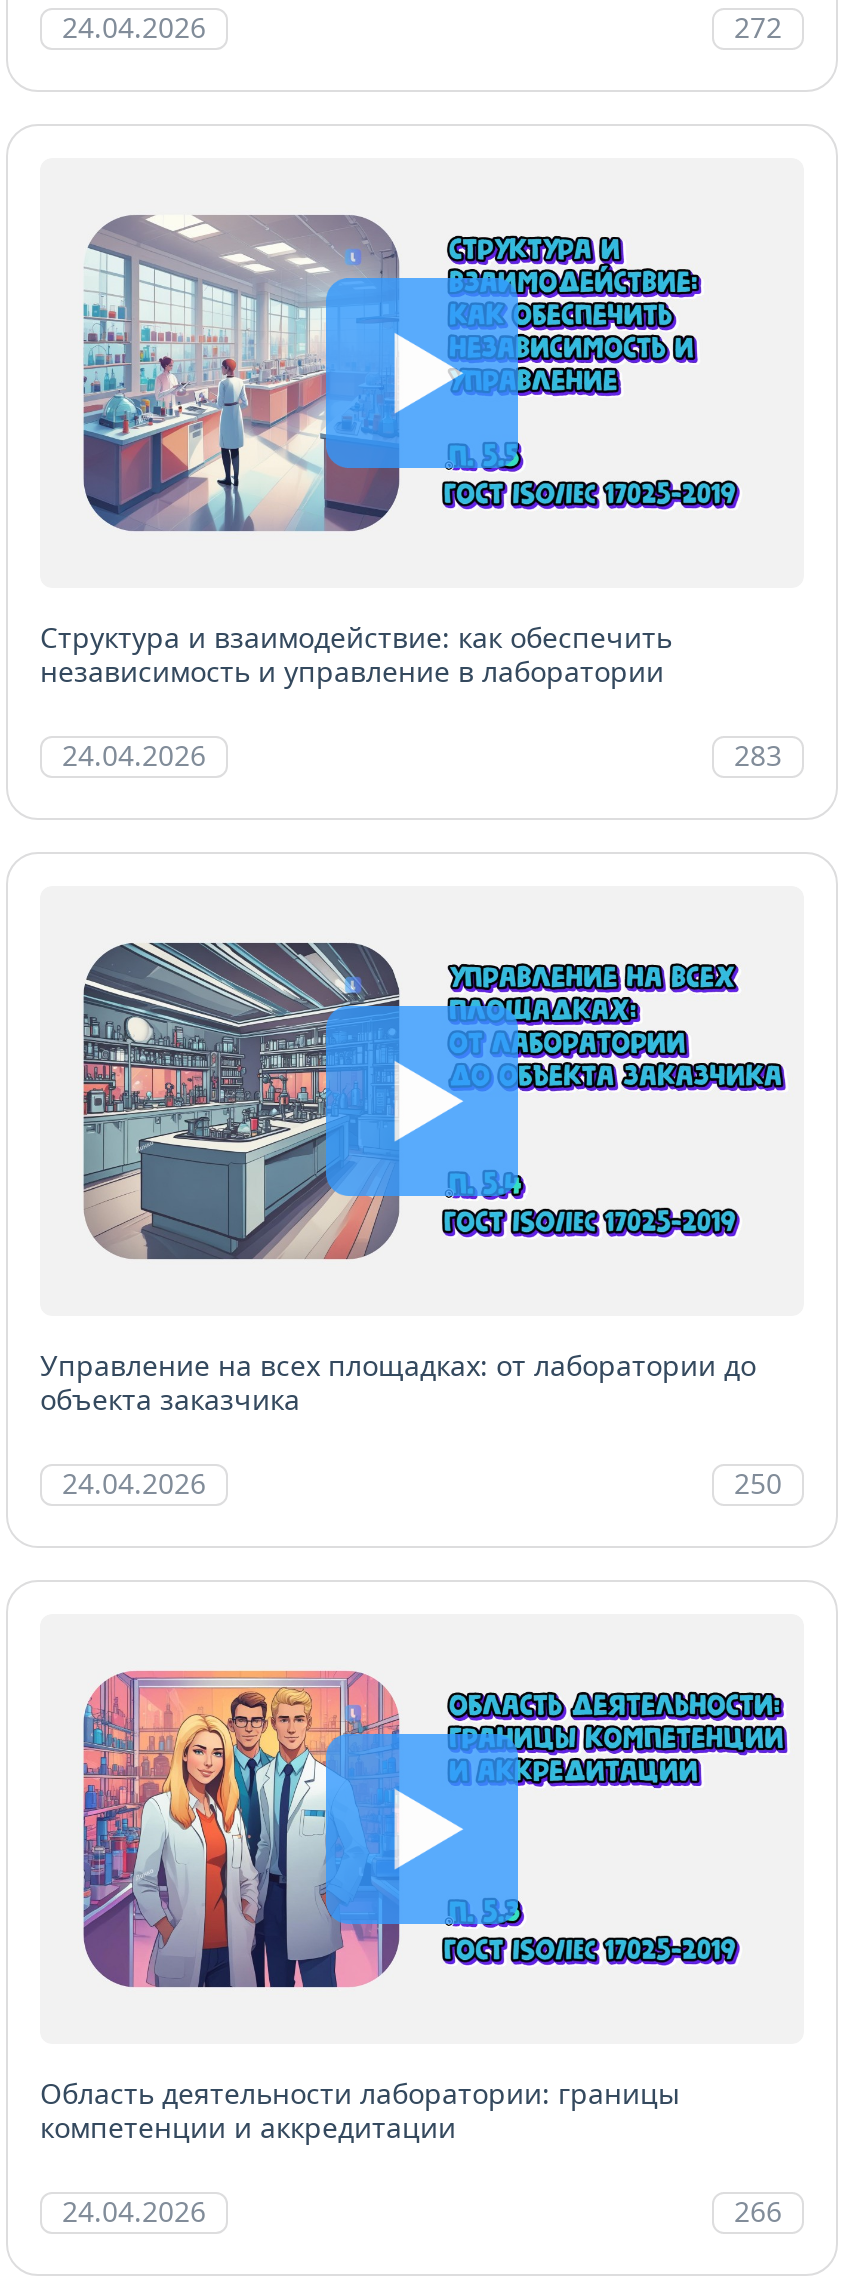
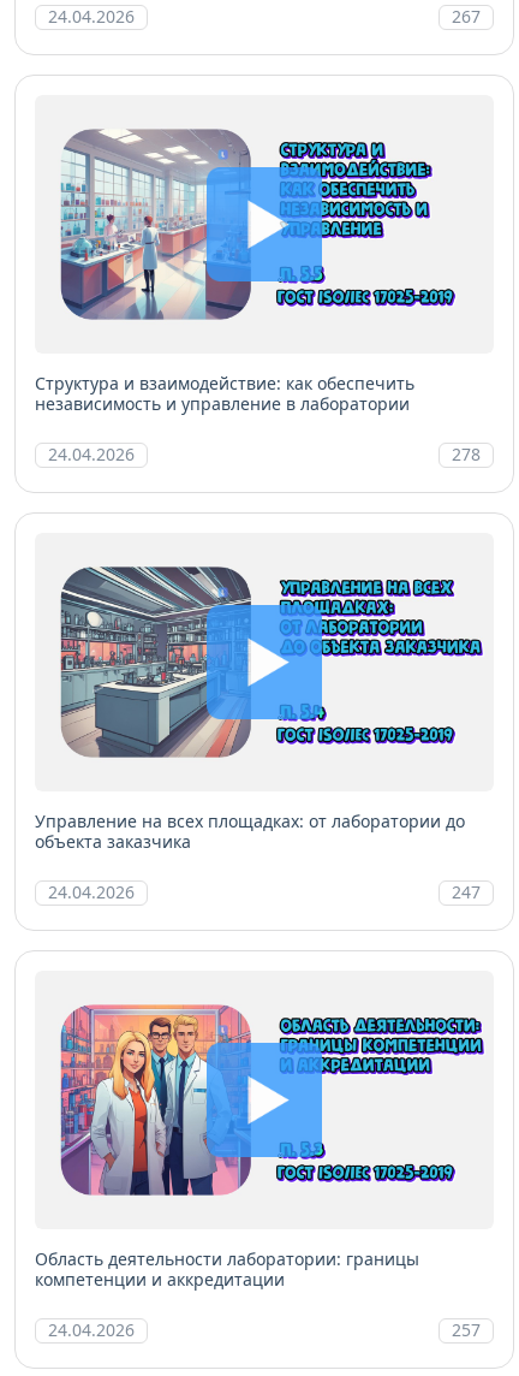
- 272
+ 267

- 283
+ 278

- 250
+ 247

- 266
+ 257
